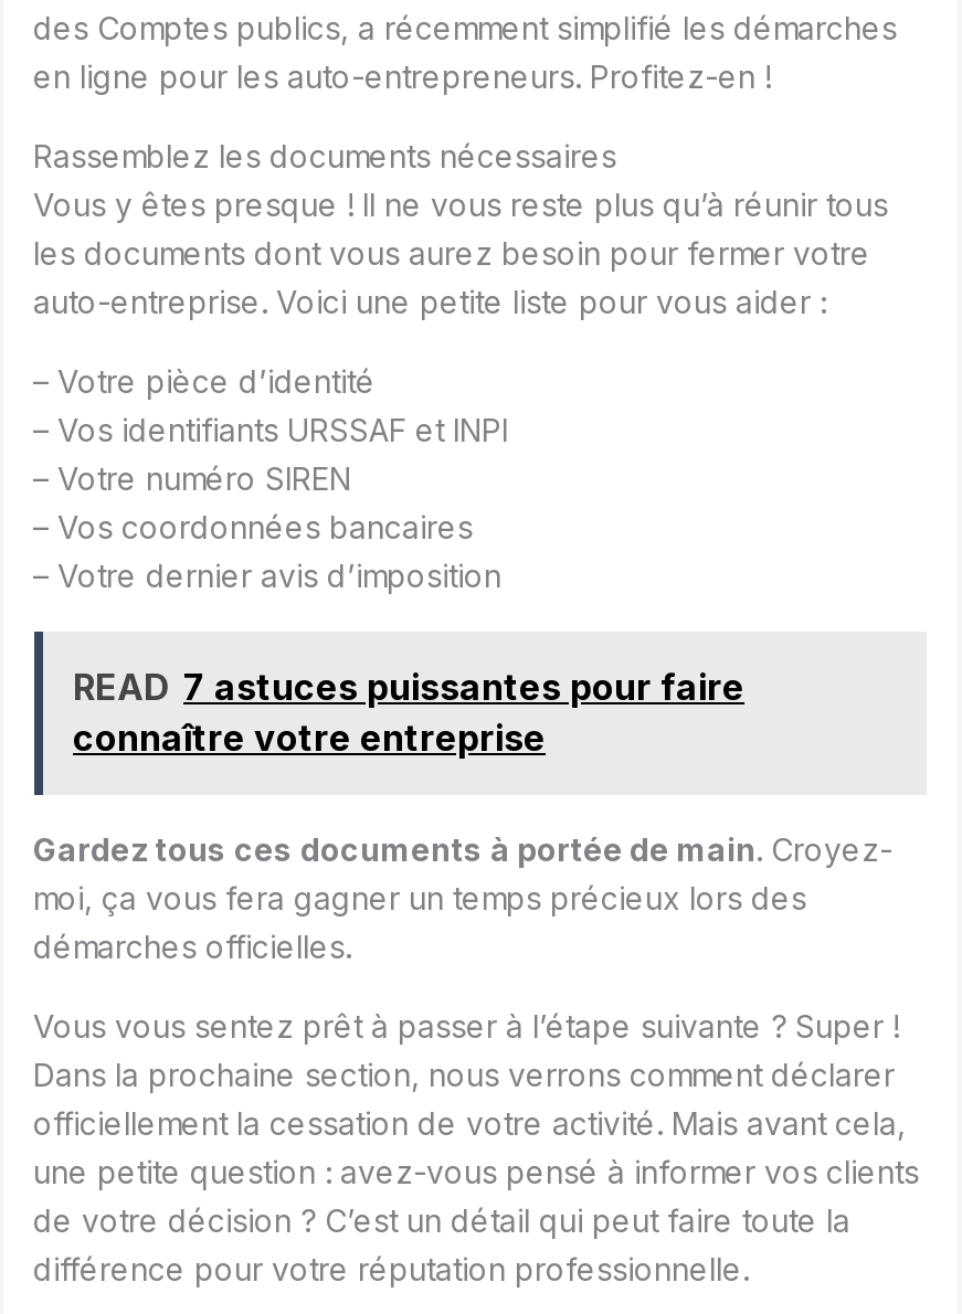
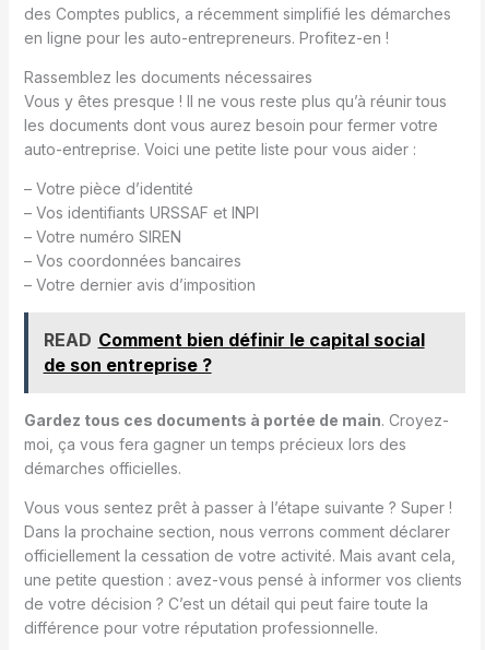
- READ 7 astuces puissantes pour faire
- connaître votre entreprise
+ READ Comment bien définir le capital social
+ de son entreprise ?
